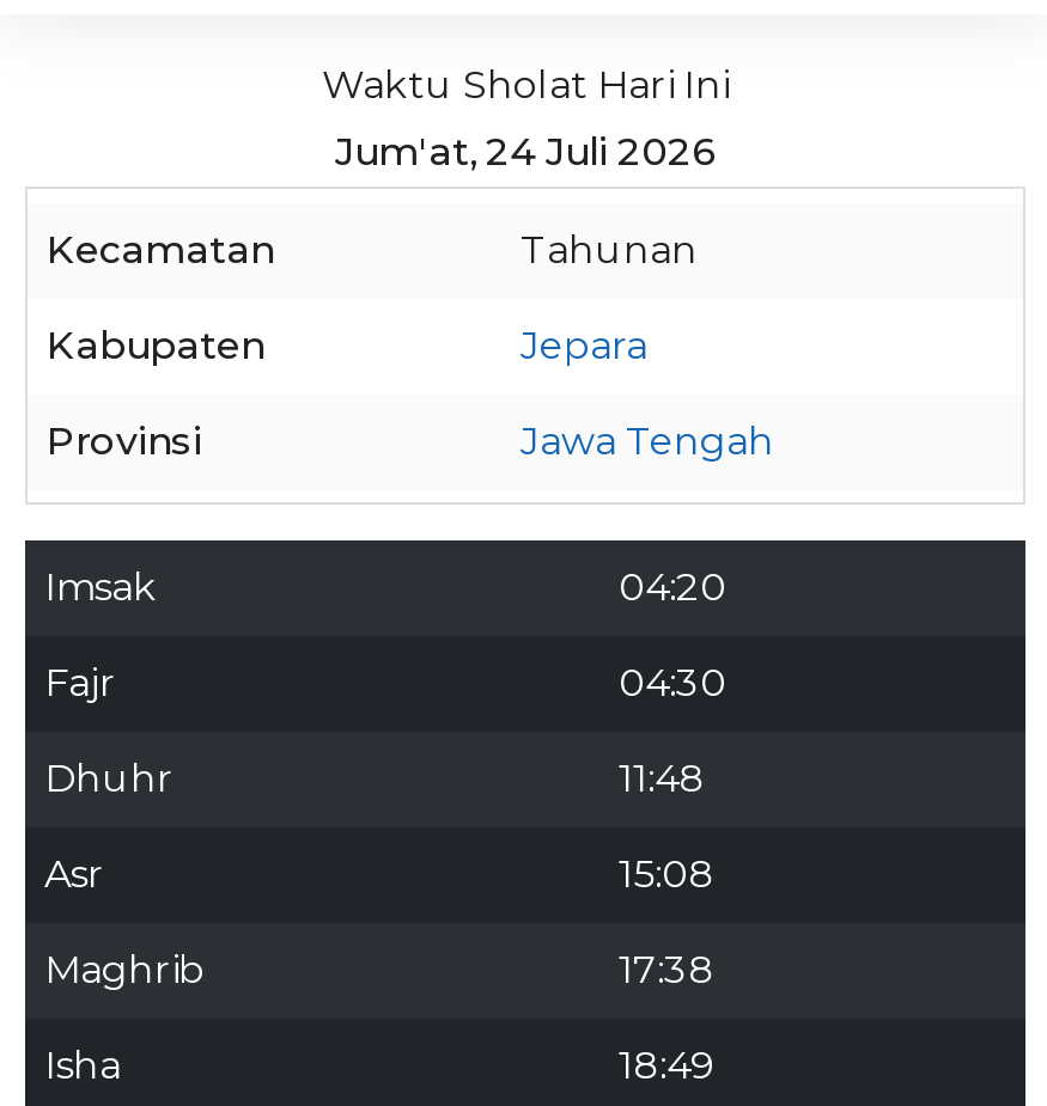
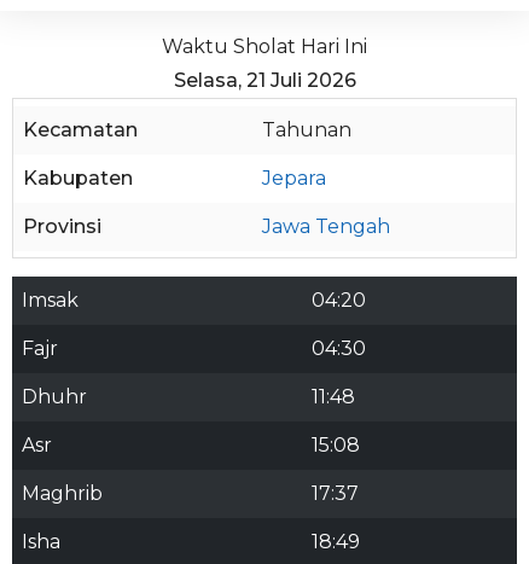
- Jum'at, 24 Juli 2026
+ Selasa, 21 Juli 2026

- 17:38
+ 17:37
